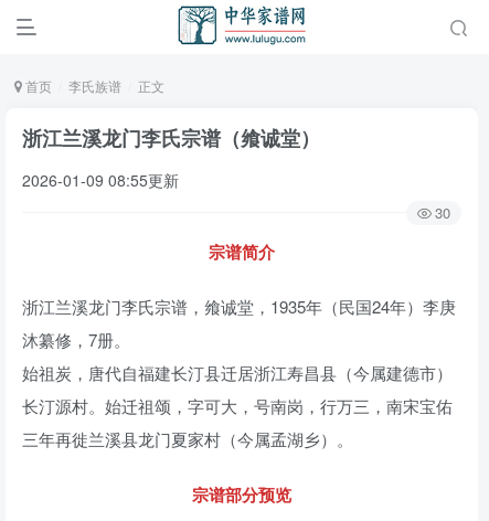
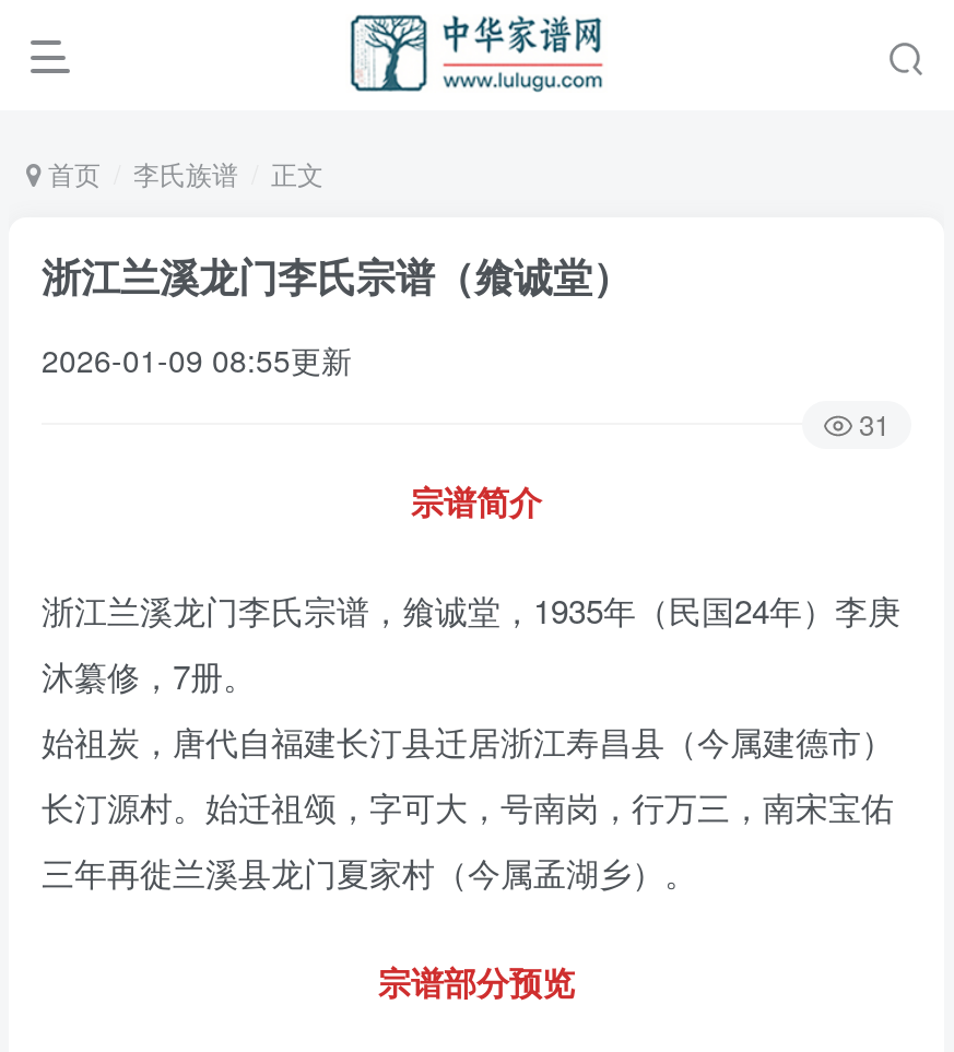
- 30
+ 31
